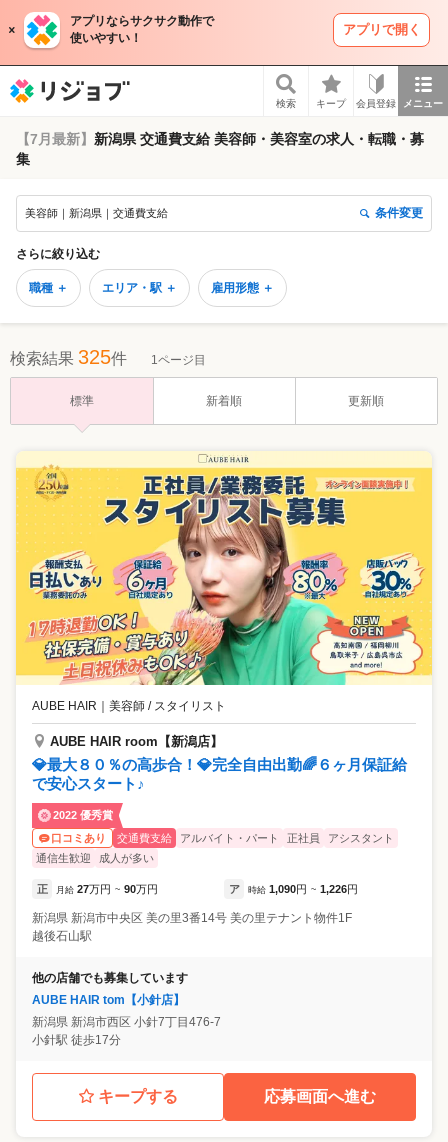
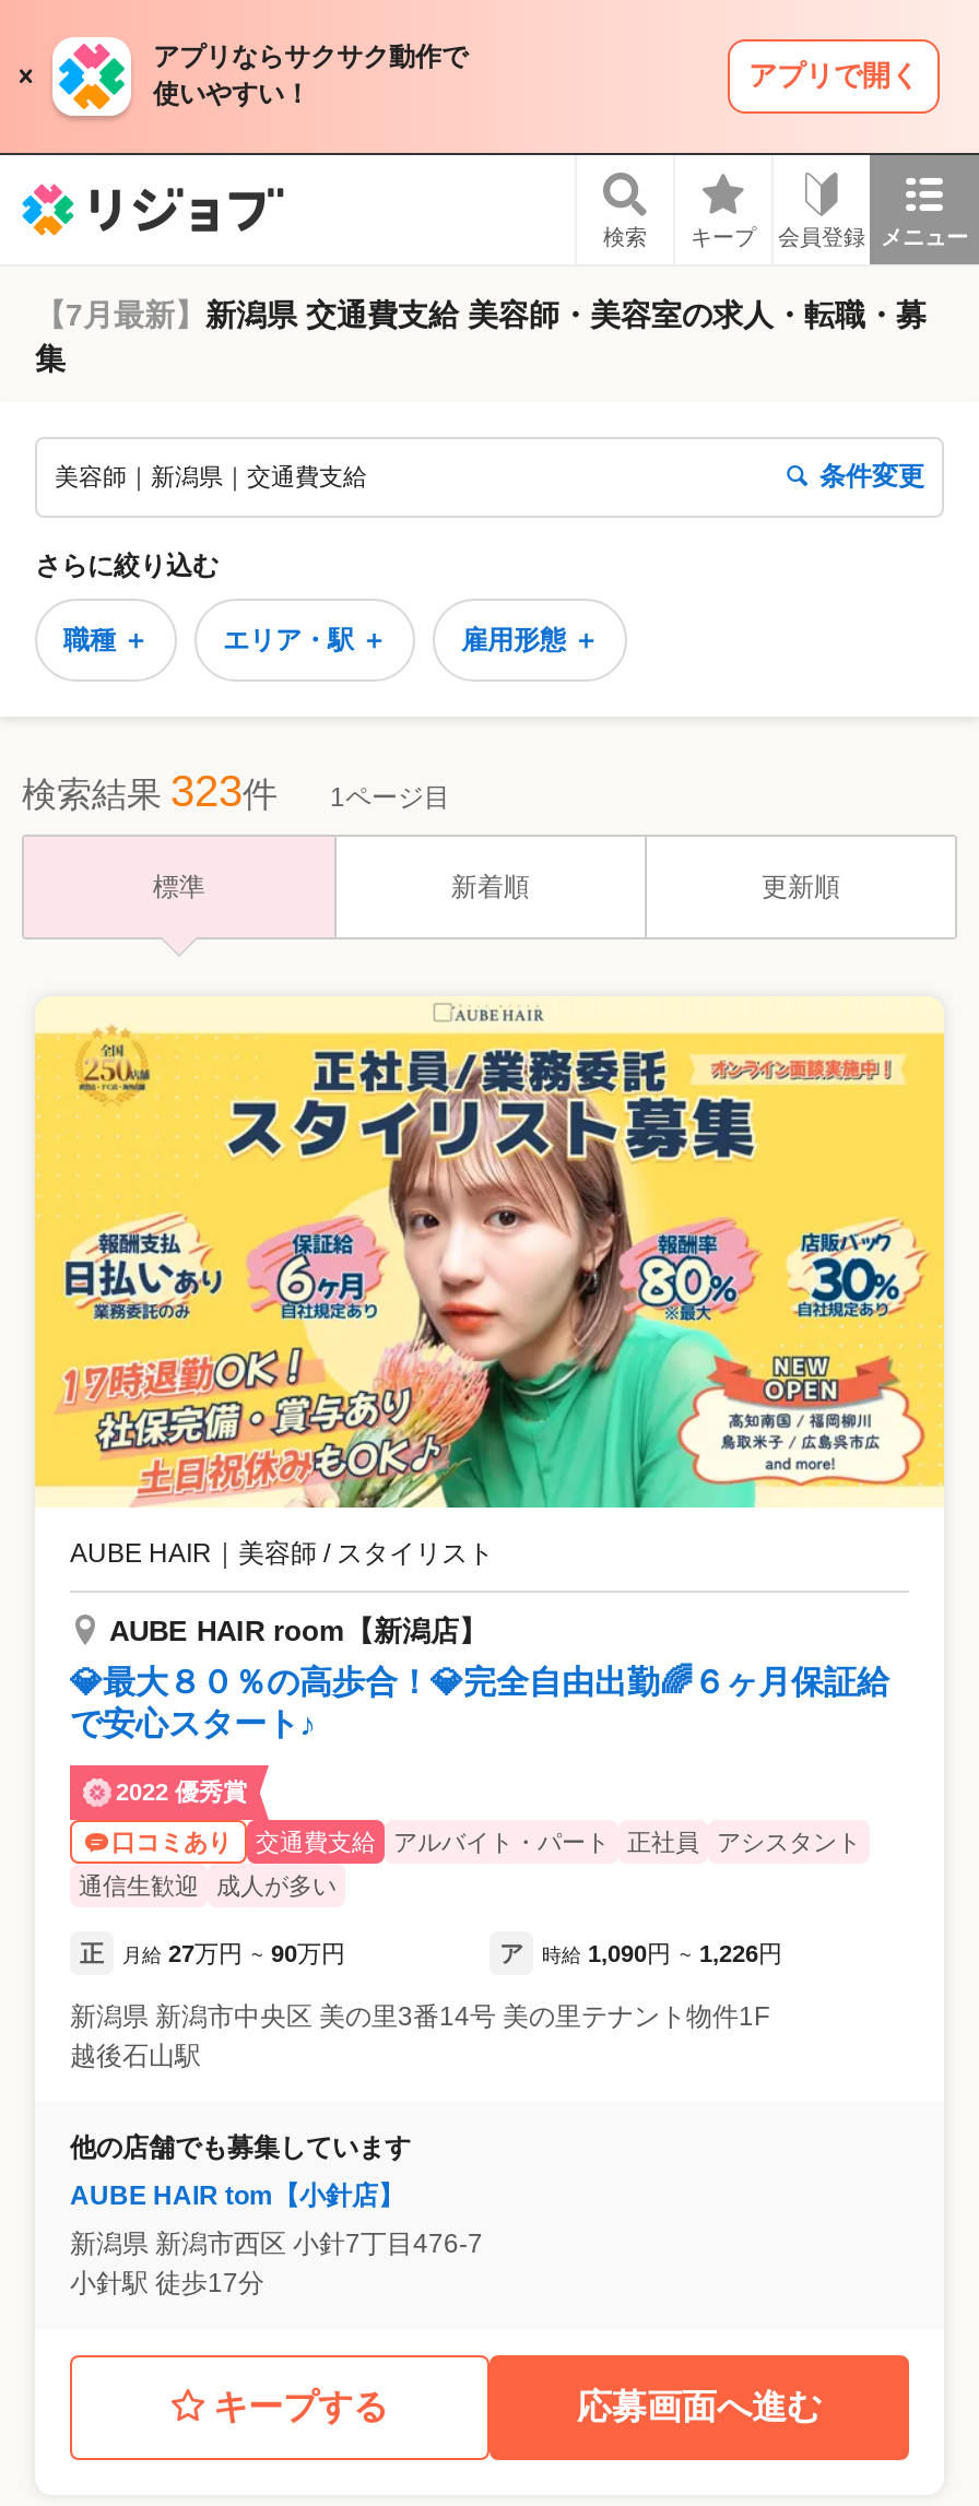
- 検索結果325件 1ページ目
+ 検索結果323件 1ページ目
